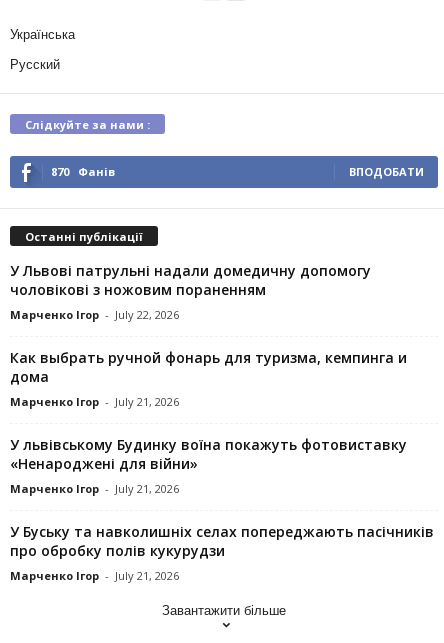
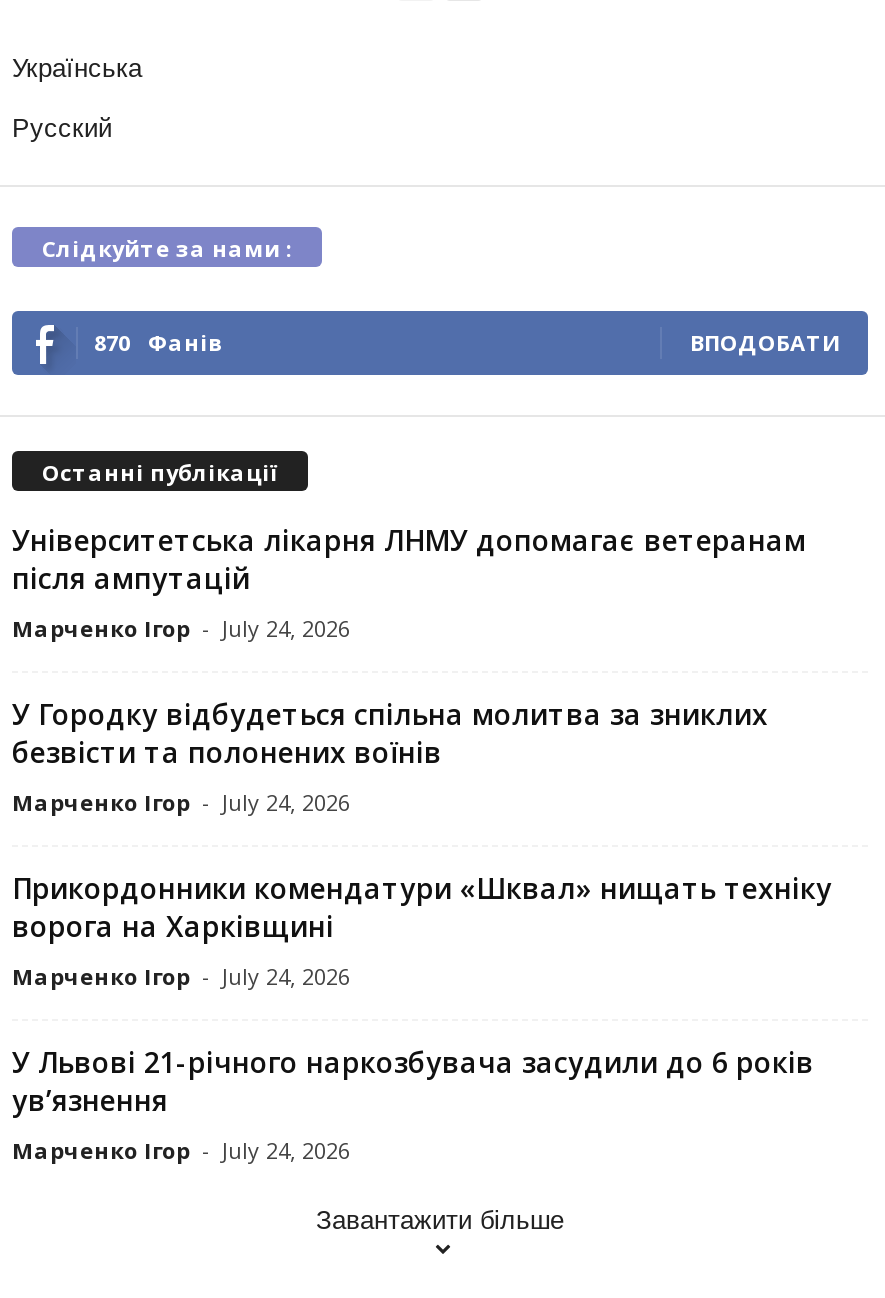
- У Львові патрульні надали домедичну допомогу
- чоловікові з ножовим пораненням
- Марченко Ігор - July 22, 2026
+ Університетська лікарня ЛНМУ допомагає ветеранам
+ після ампутацій
+ Марченко Ігор - July 24, 2026

- Как выбрать ручной фонарь для туризма, кемпинга и
- дома
- Марченко Ігор - July 21, 2026
+ У Городку відбудеться спільна молитва за зниклих
+ безвісти та полонених воїнів
+ Марченко Ігор - July 24, 2026

- У львівському Будинку воїна покажуть фотовиставку
- «Ненароджені для війни»
- Марченко Ігор - July 21, 2026
+ Прикордонники комендатури «Шквал» нищать техніку
+ ворога на Харківщині
+ Марченко Ігор - July 24, 2026

- У Буську та навколишніх селах попереджають пасічників
- про обробку полів кукурудзи
- Марченко Ігор - July 21, 2026
+ У Львові 21-річного наркозбувача засудили до 6 років
+ ув’язнення
+ Марченко Ігор - July 24, 2026
